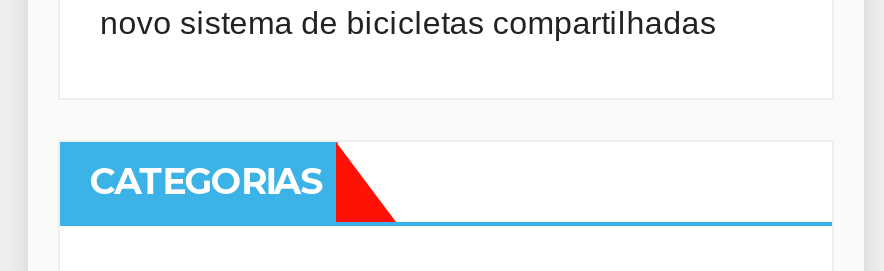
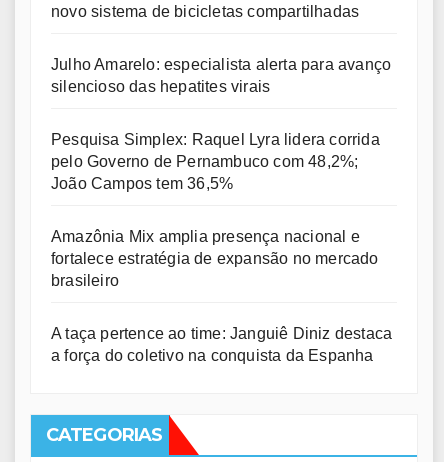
+ Julho Amarelo: especialista alerta para avanço
+ silencioso das hepatites virais
+ Pesquisa Simplex: Raquel Lyra lidera corrida
+ pelo Governo de Pernambuco com 48,2%;
+ João Campos tem 36,5%
+ Amazônia Mix amplia presença nacional e
+ fortalece estratégia de expansão no mercado
+ brasileiro
+ A taça pertence ao time: Janguiê Diniz destaca
+ a força do coletivo na conquista da Espanha
